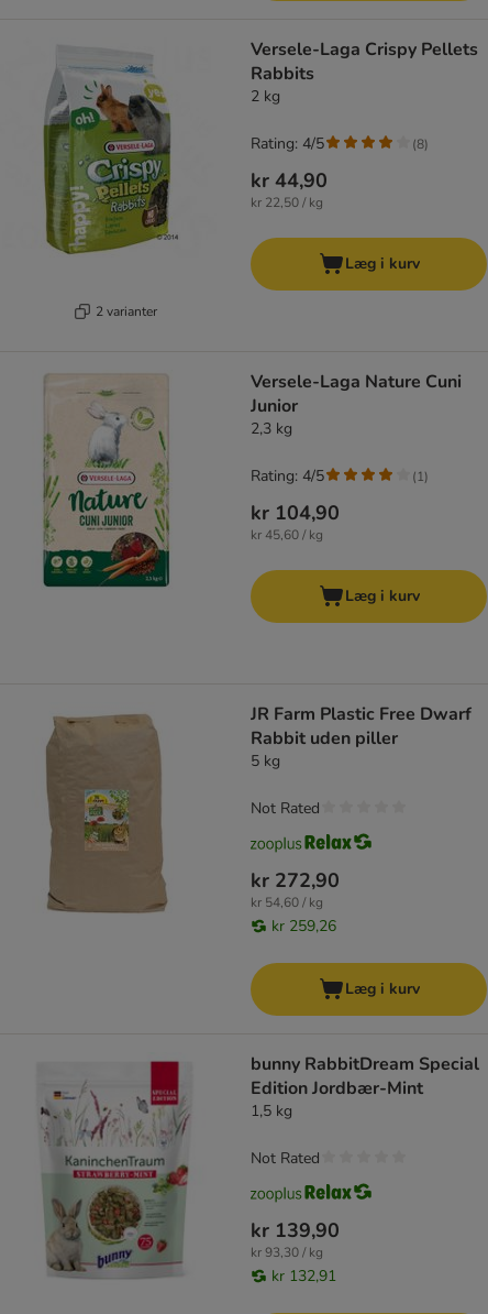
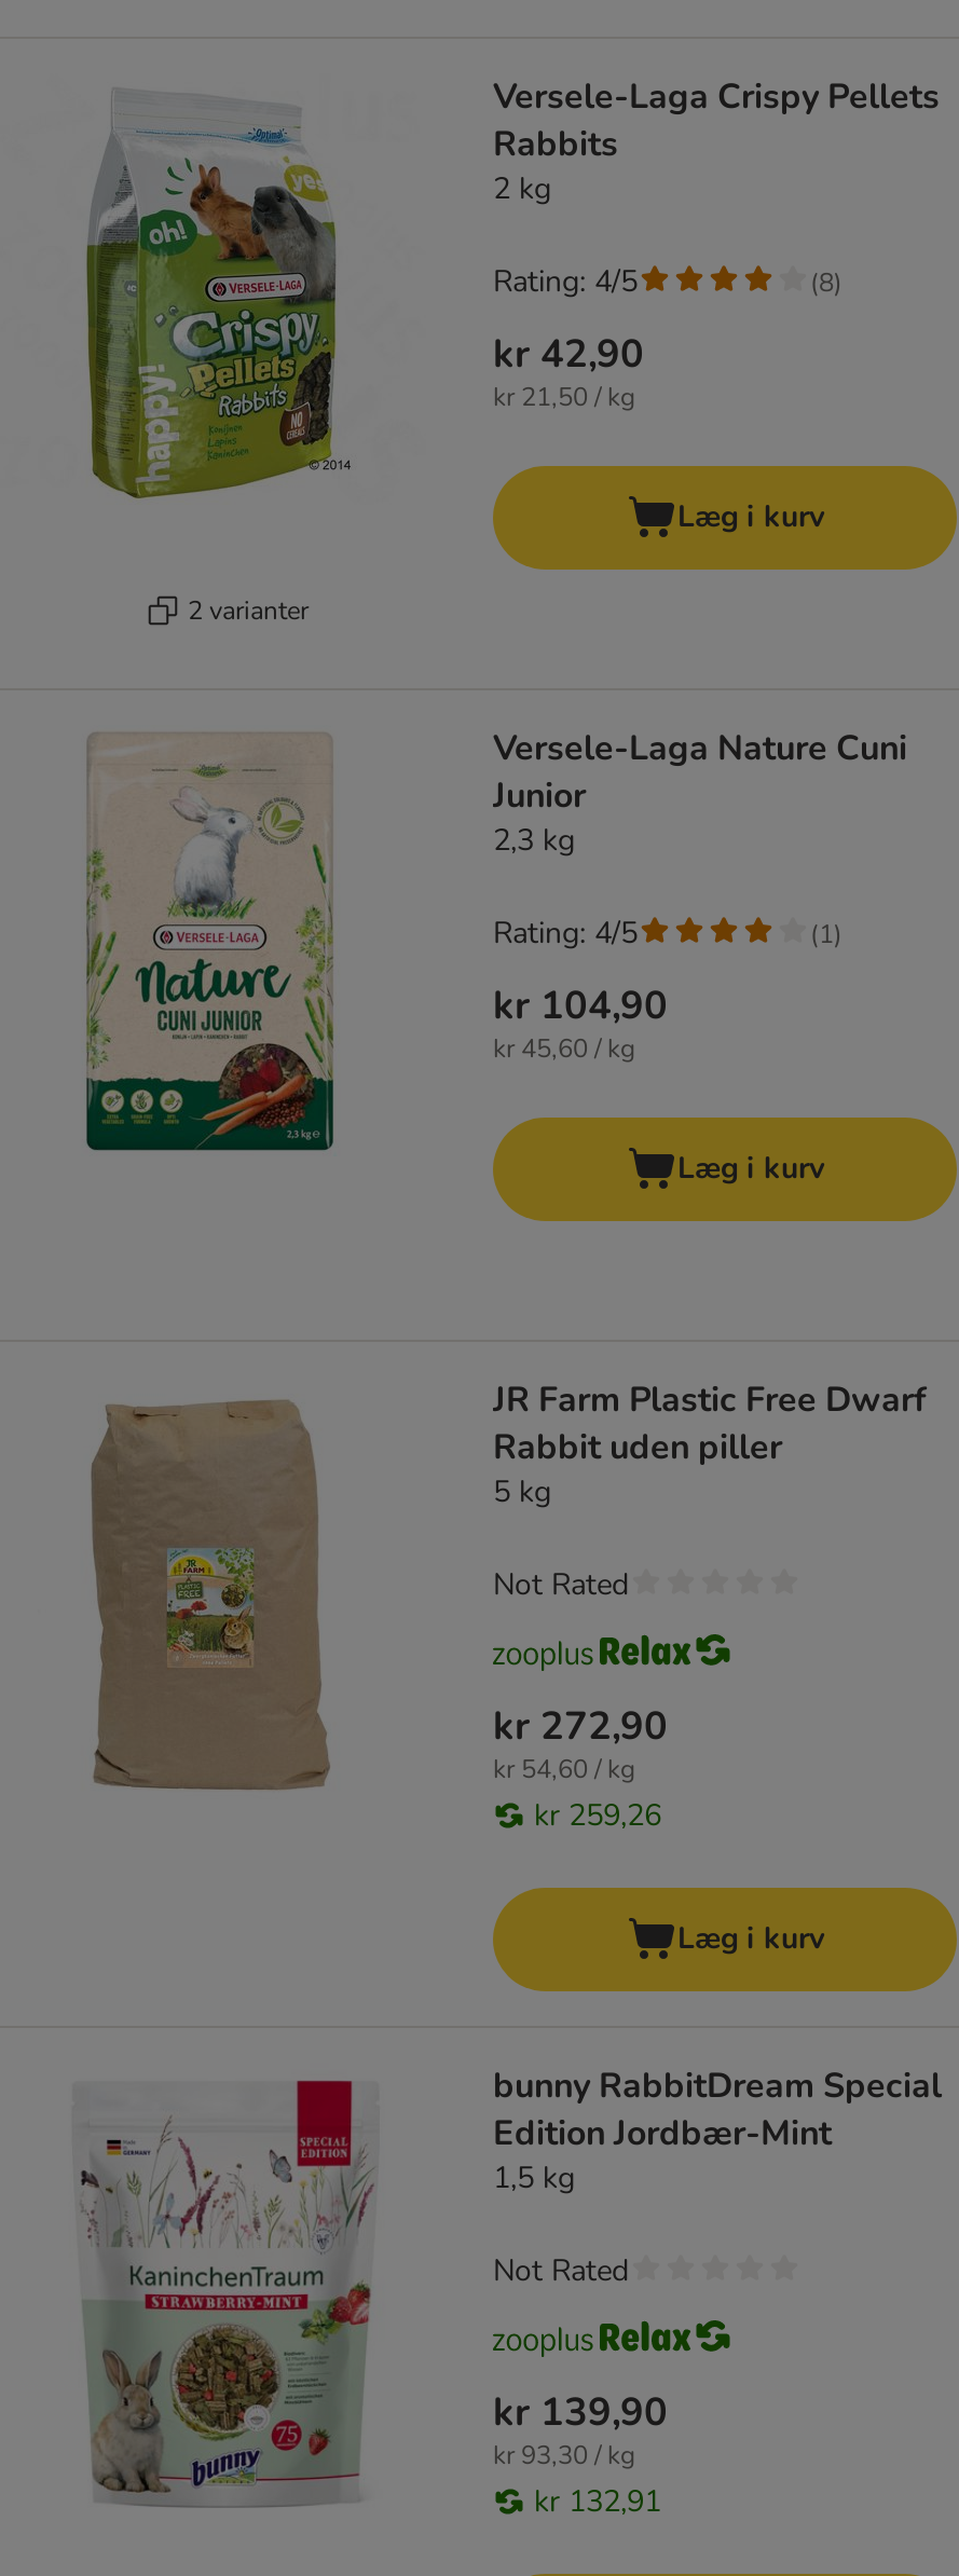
- kr 44,90
+ kr 42,90

- kr 22,50 / kg
+ kr 21,50 / kg
